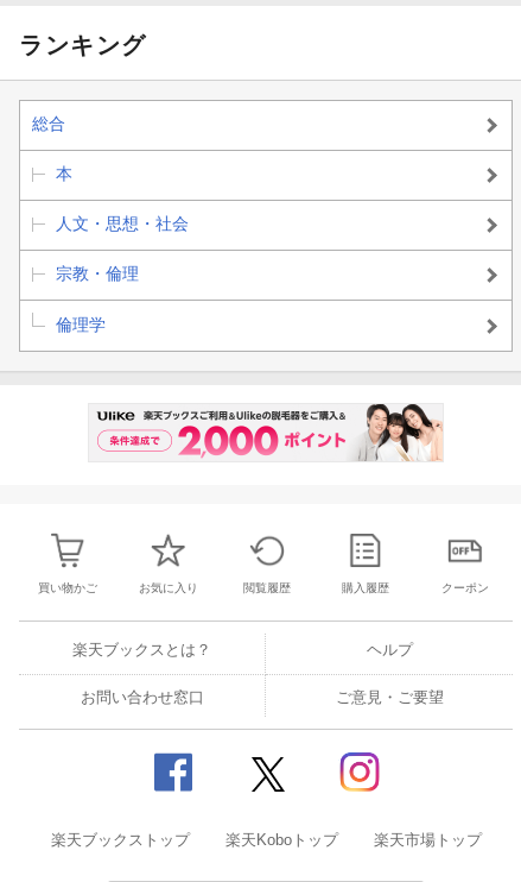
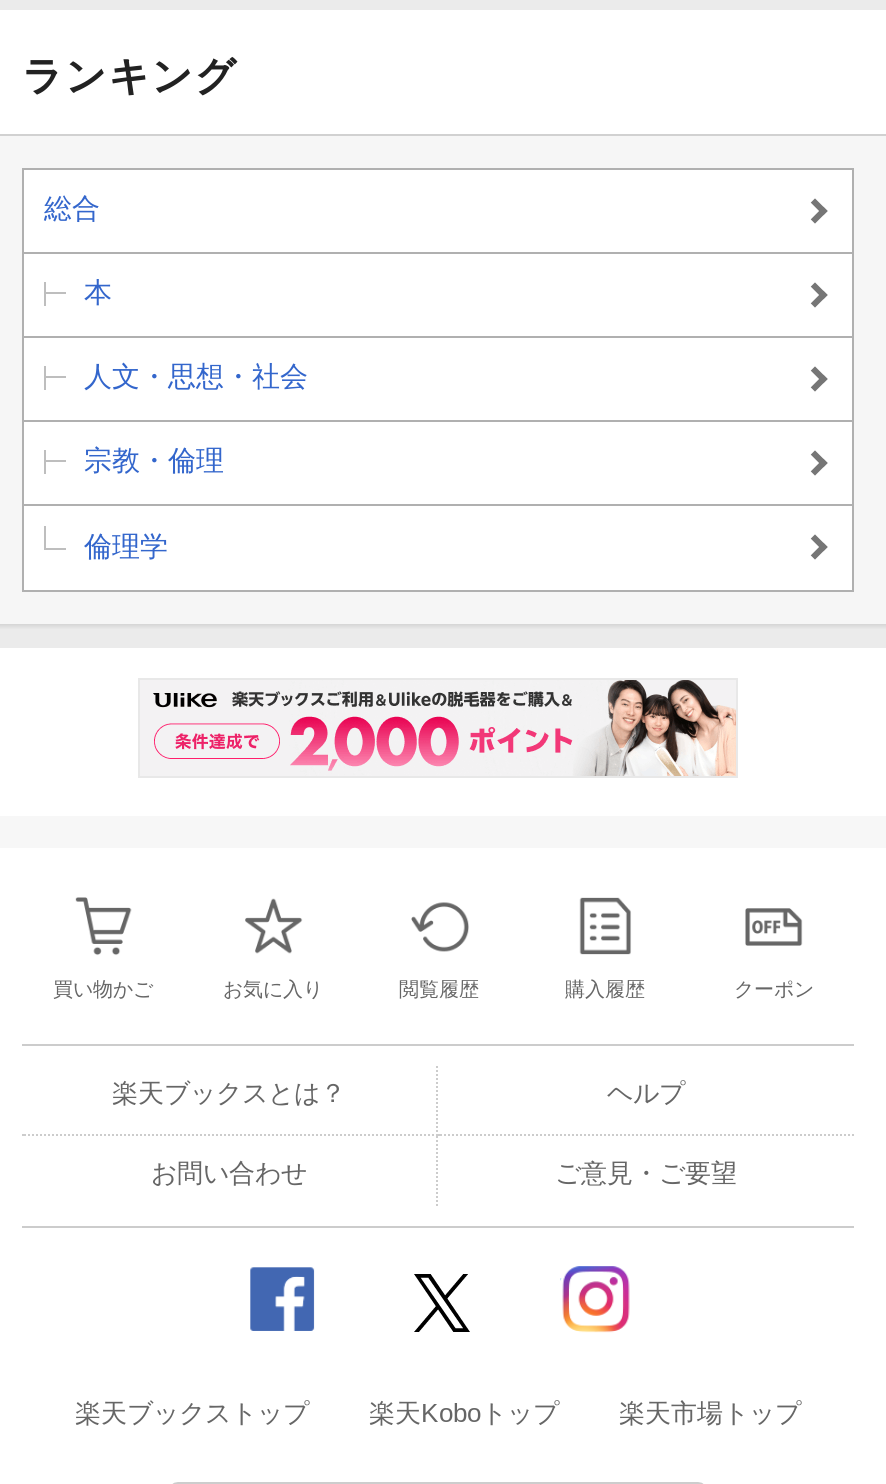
- お問い合わせ窓口
+ お問い合わせ
